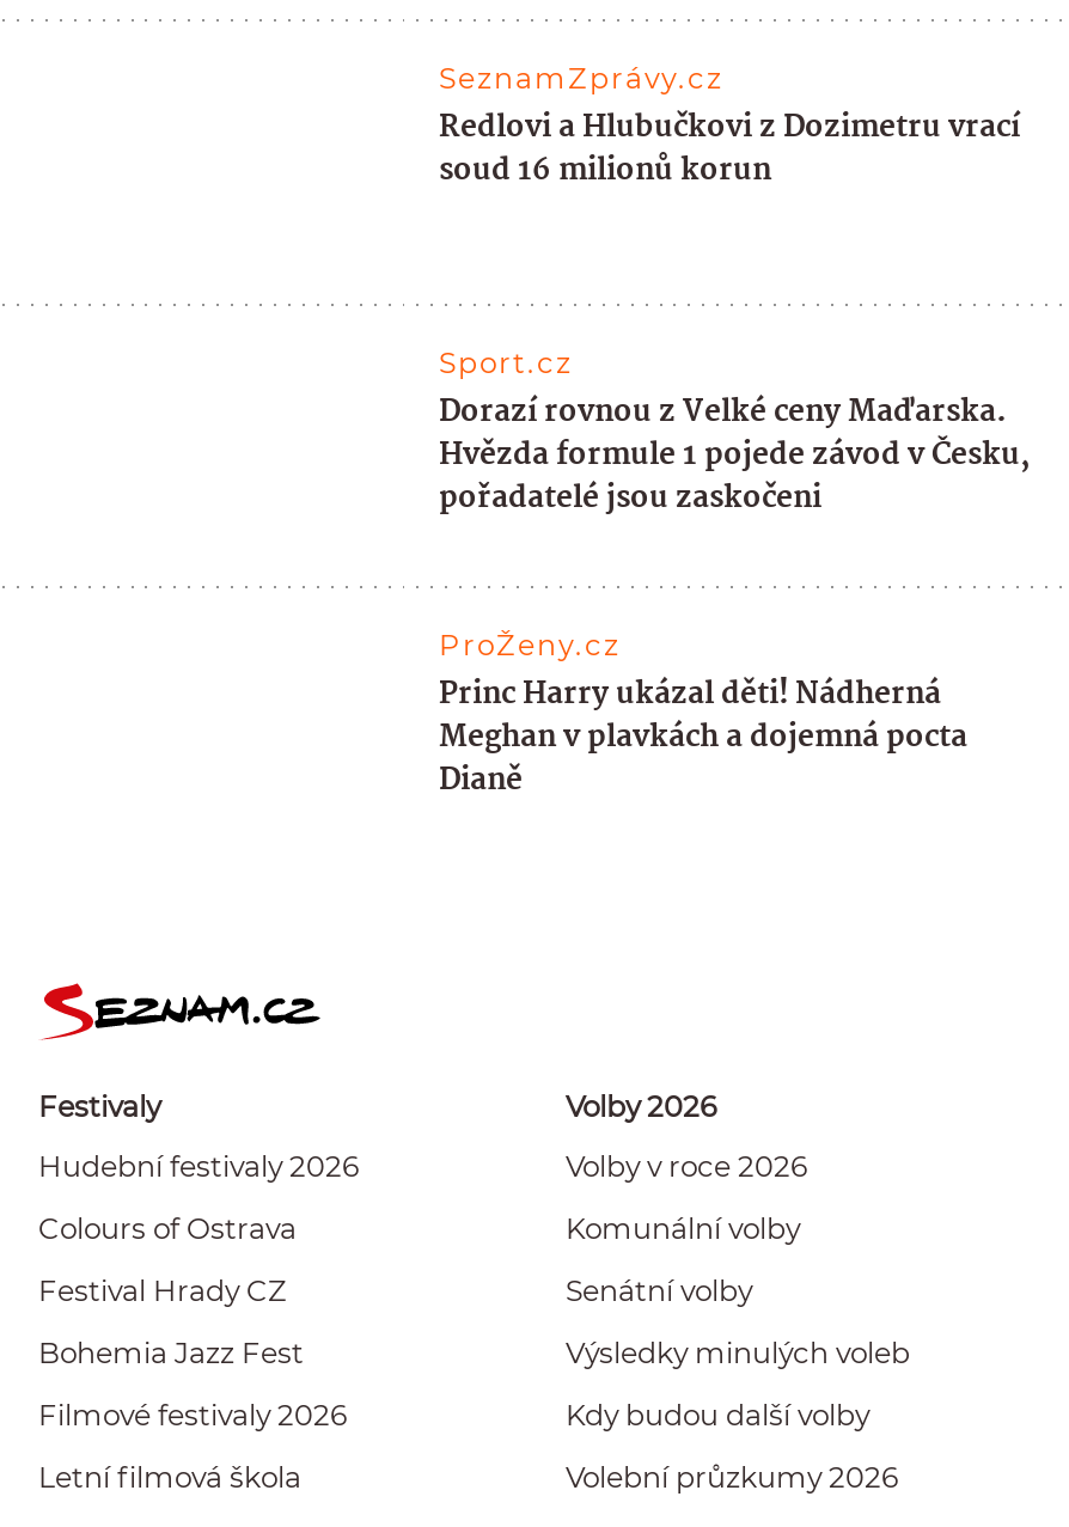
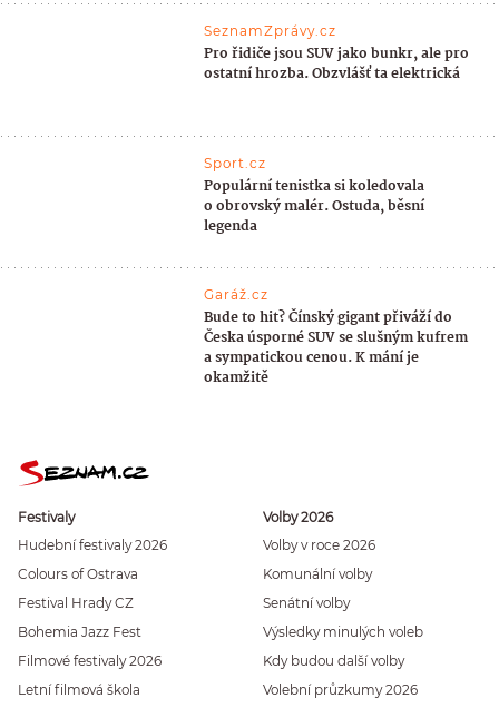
- Redlovi a Hlubučkovi z Dozimetru vrací
- soud 16 milionů korun
+ Pro řidiče jsou SUV jako bunkr, ale pro
+ ostatní hrozba. Obzvlášť ta elektrická

- Dorazí rovnou z Velké ceny Maďarska.
- Hvězda formule 1 pojede závod v Česku,
- pořadatelé jsou zaskočeni
+ Populární tenistka si koledovala
+ o obrovský malér. Ostuda, běsní
+ legenda

- ProŽeny.cz
- Princ Harry ukázal děti! Nádherná
- Meghan v plavkách a dojemná pocta
- Dianě
+ Garáž.cz
+ Bude to hit? Čínský gigant přiváží do
+ Česka úsporné SUV se slušným kufrem
+ a sympatickou cenou. K mání je
+ okamžitě
